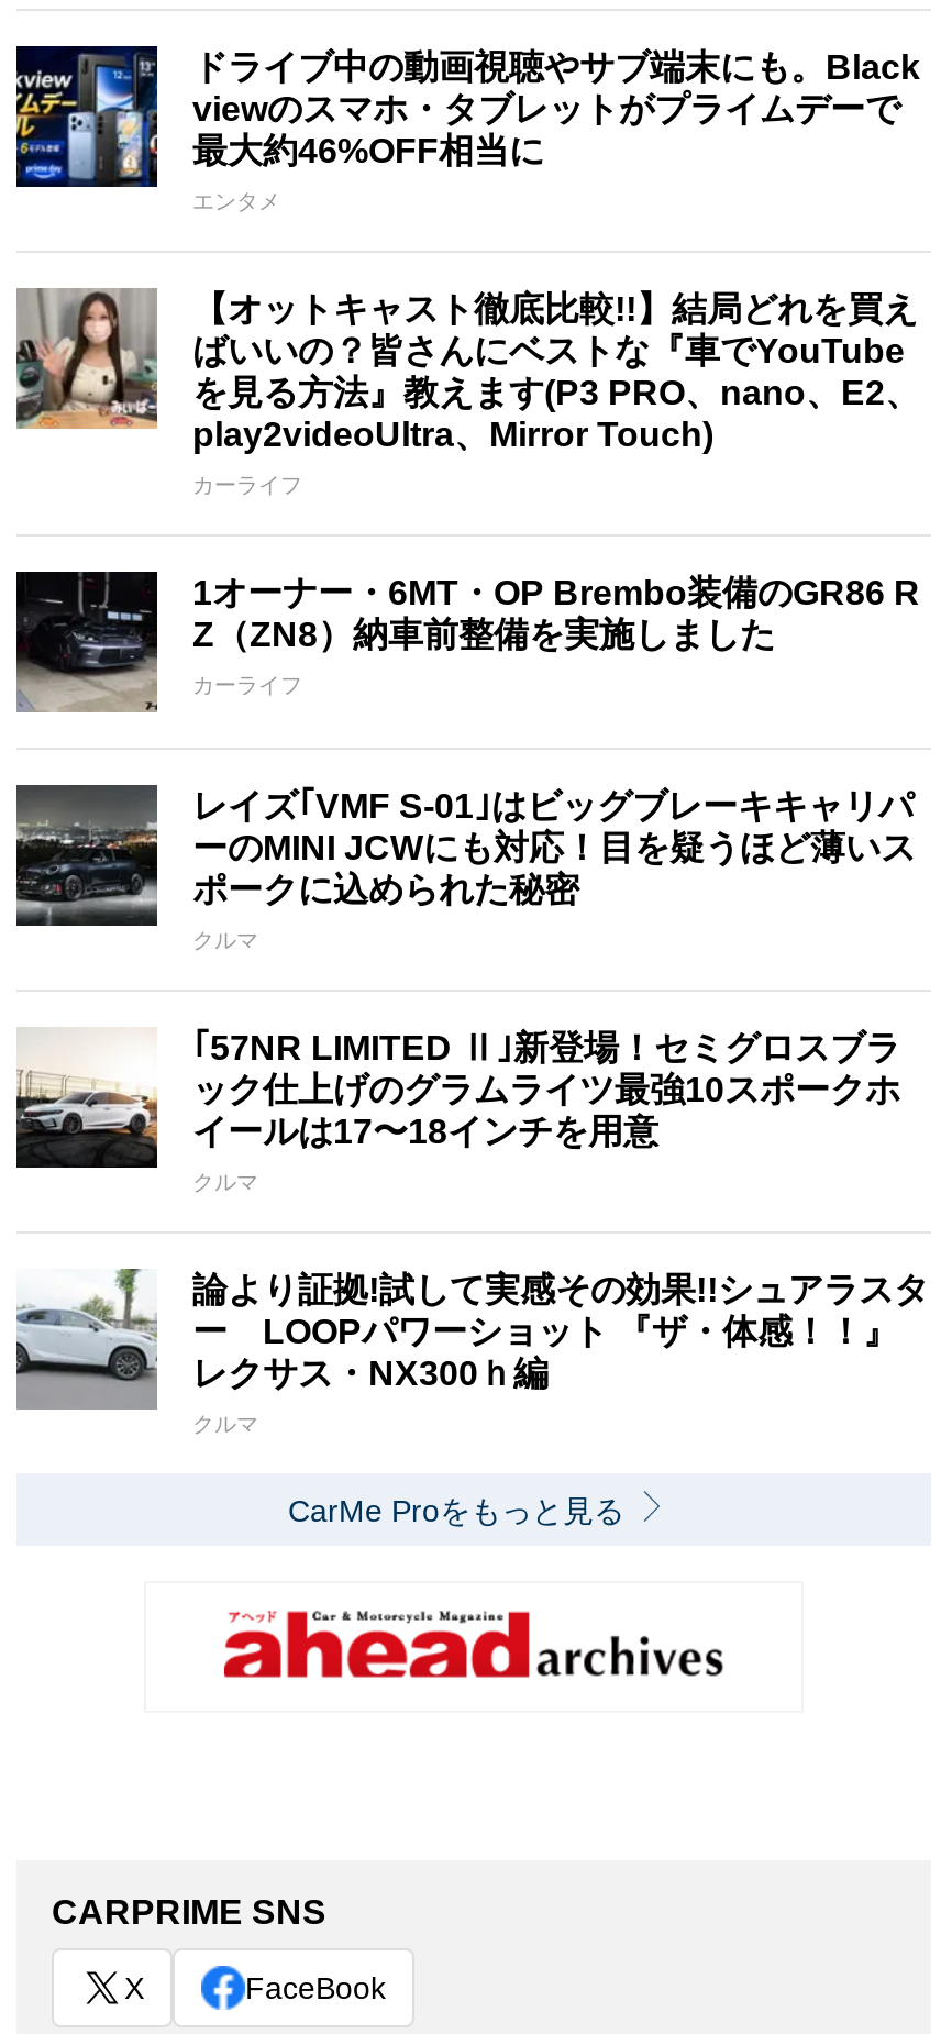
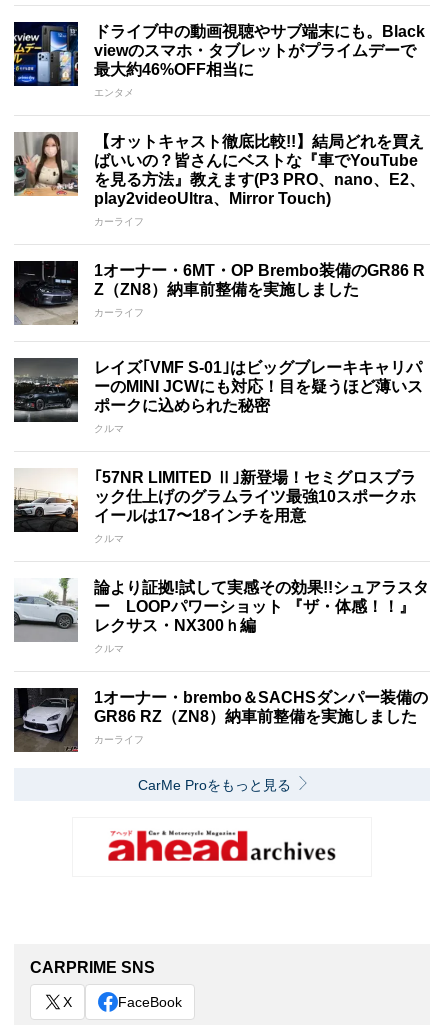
+ [image]
+ 1オーナー・brembo＆SACHSダンパー装備の
+ GR86 RZ（ZN8）納車前整備を実施しました
+ カーライフ
